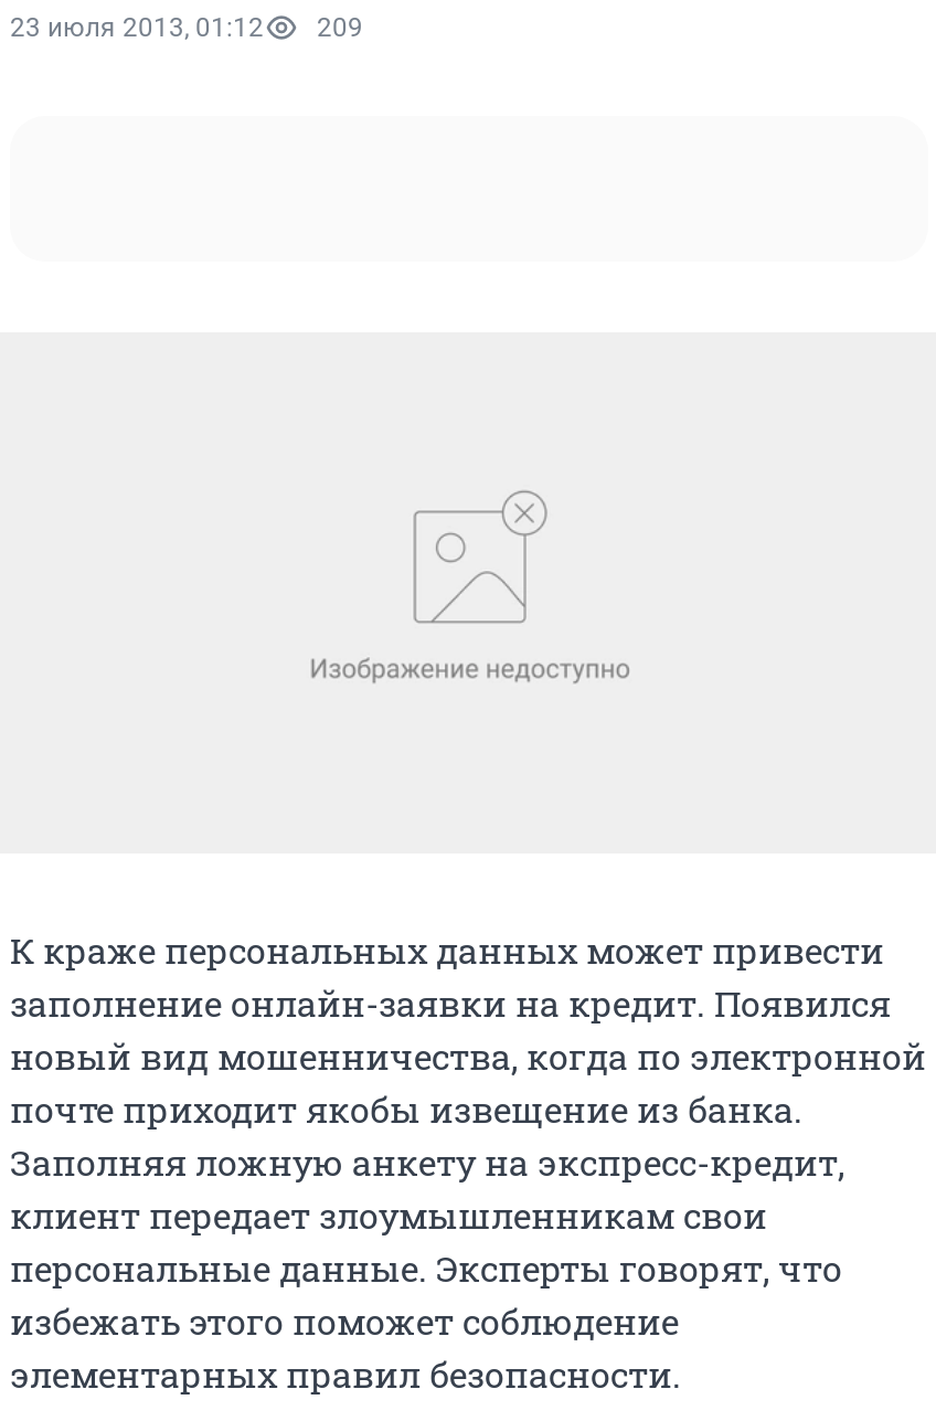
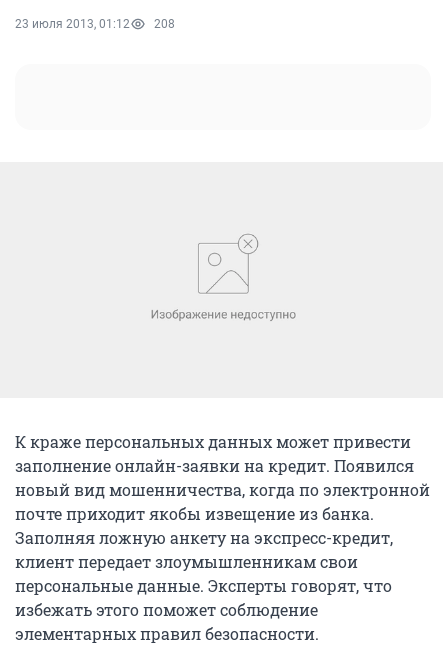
- 23 июля 2013, 01:12 209
+ 23 июля 2013, 01:12 208
